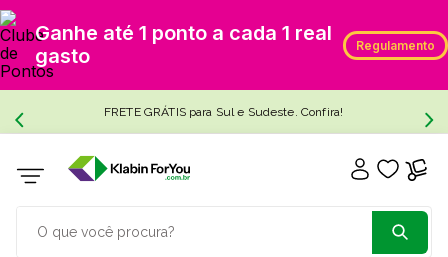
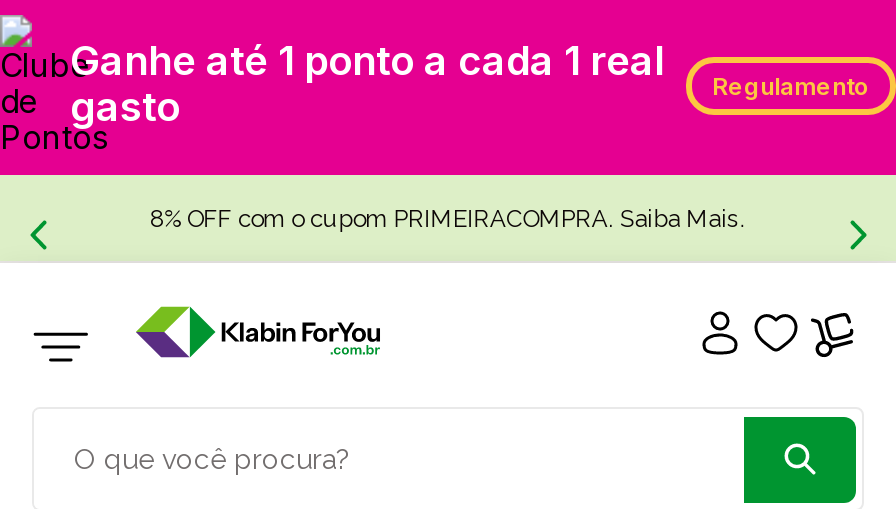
- FRETE GRÁTIS para Sul e Sudeste. Confira!
+ 8% OFF com o cupom PRIMEIRACOMPRA. Saiba Mais.
